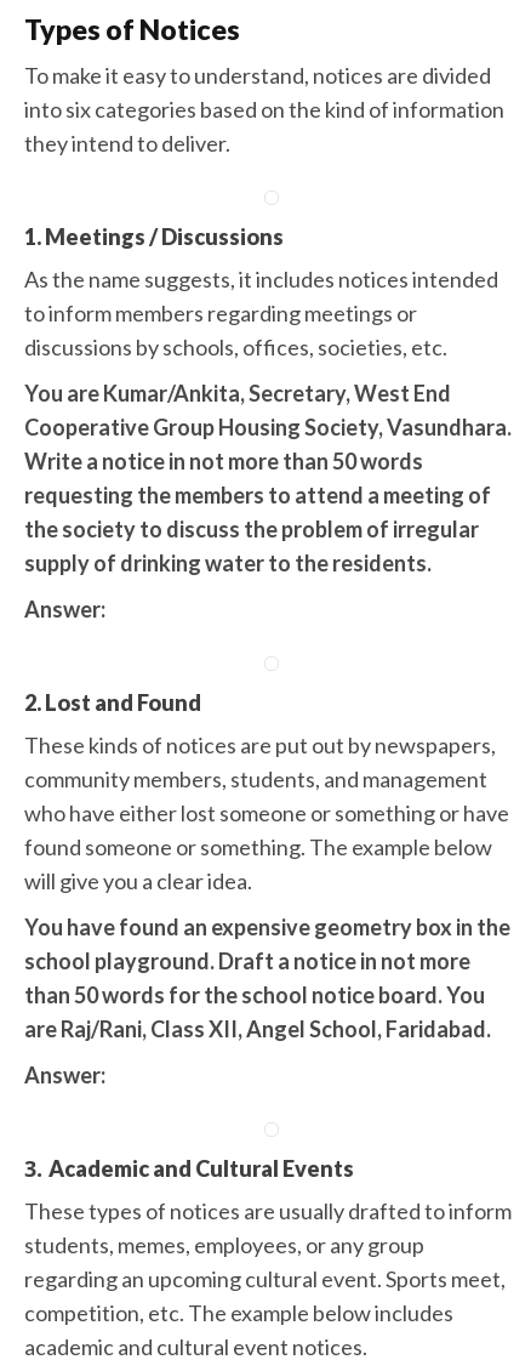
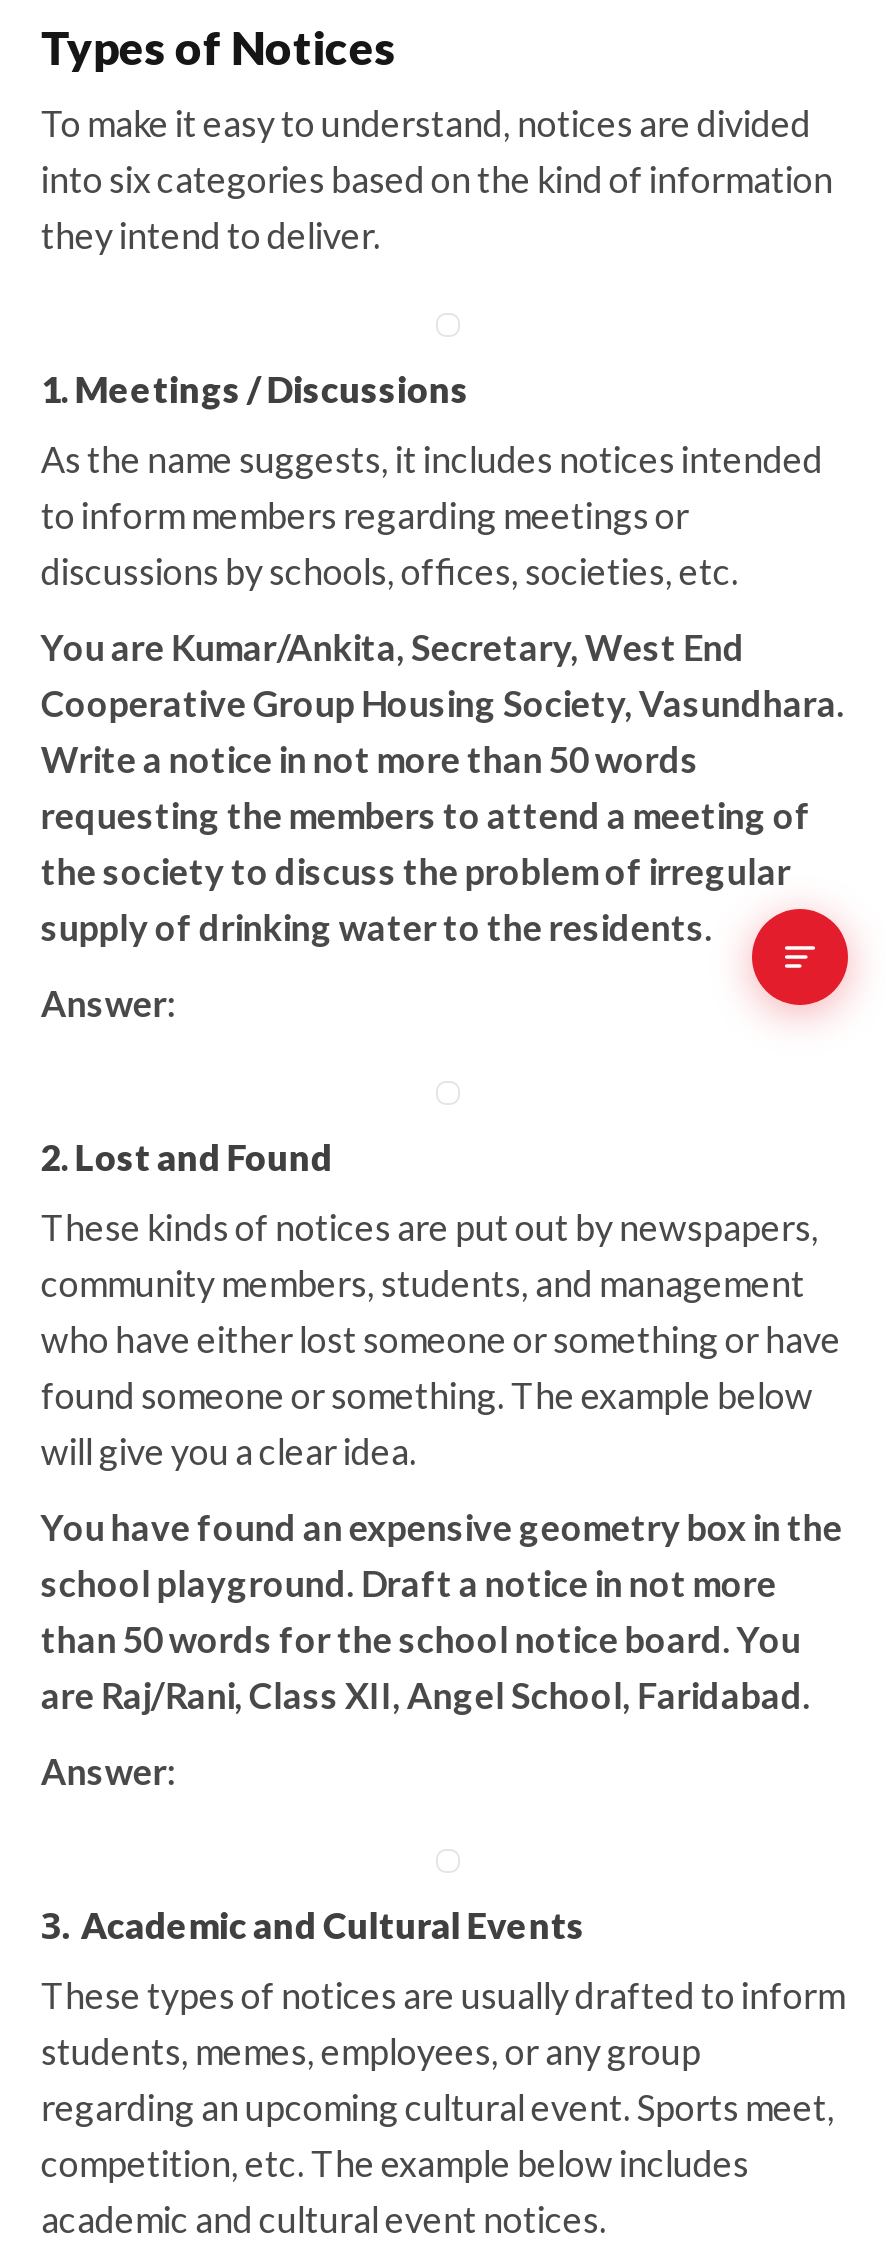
+ [image]
